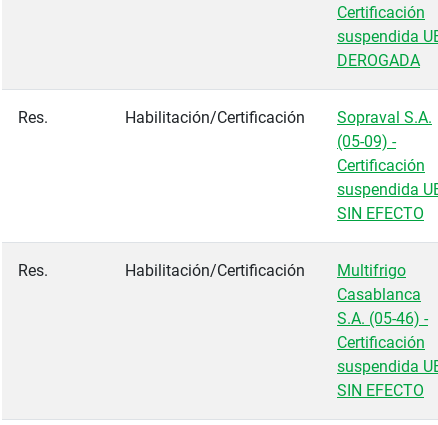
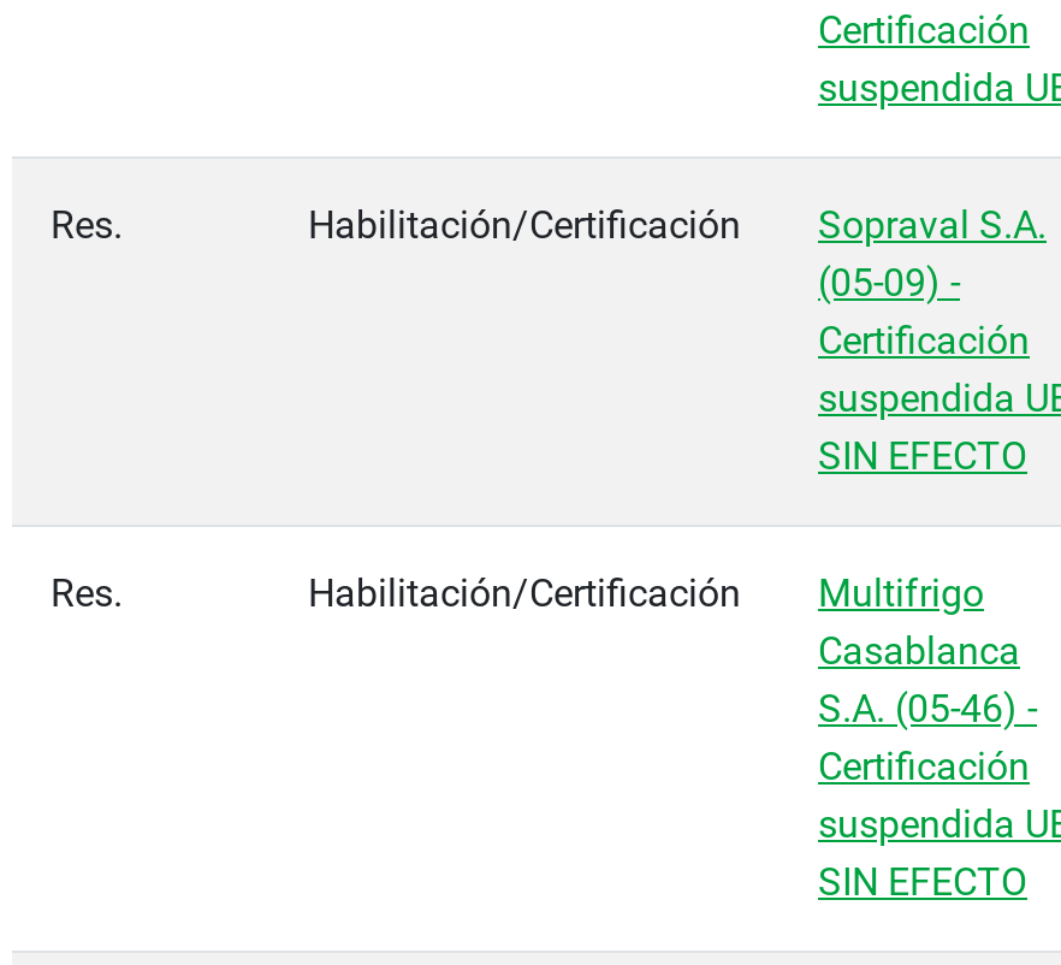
- DEROGADA
